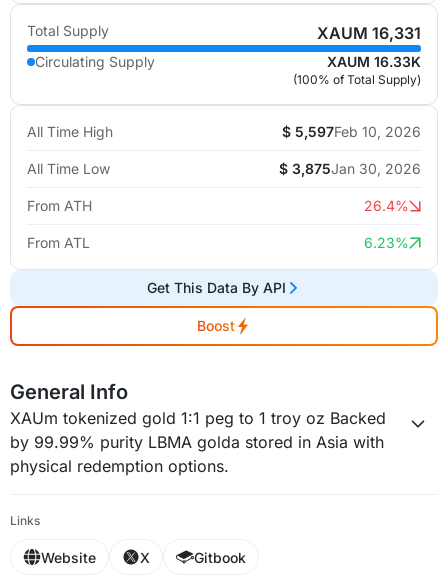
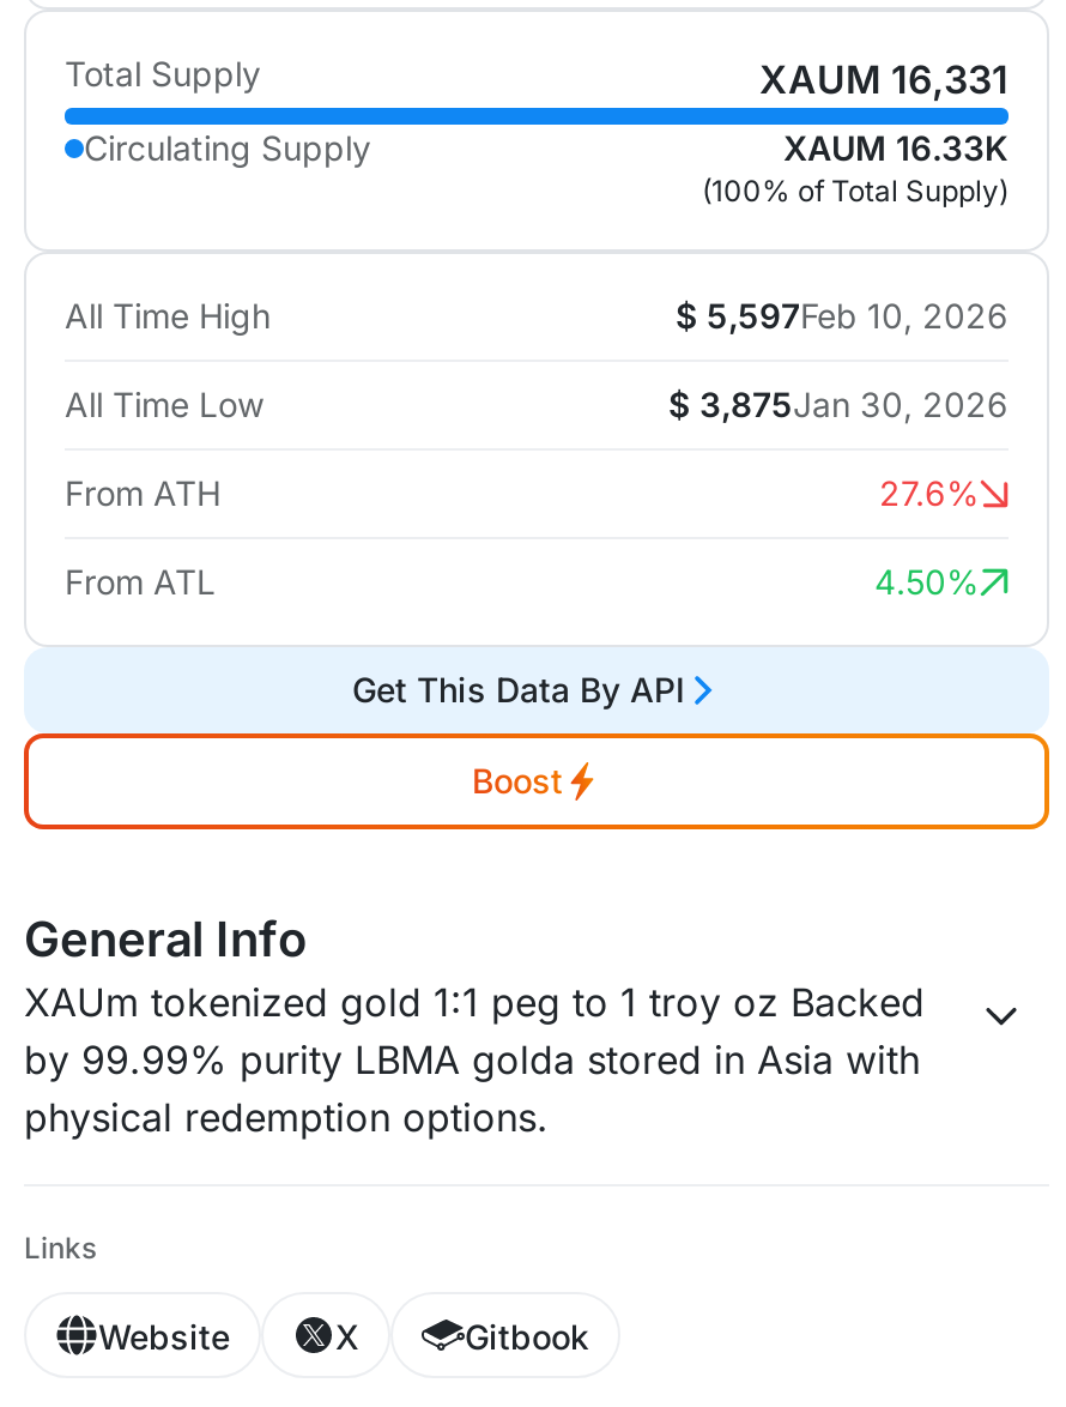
- 26.4%
+ 27.6%

- 6.23%
+ 4.50%
